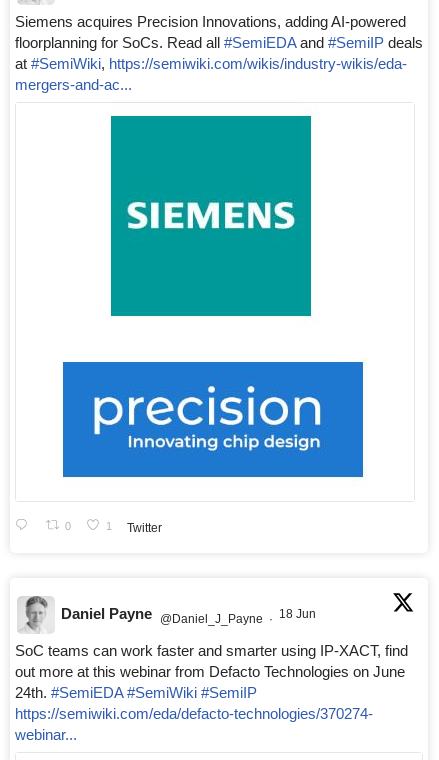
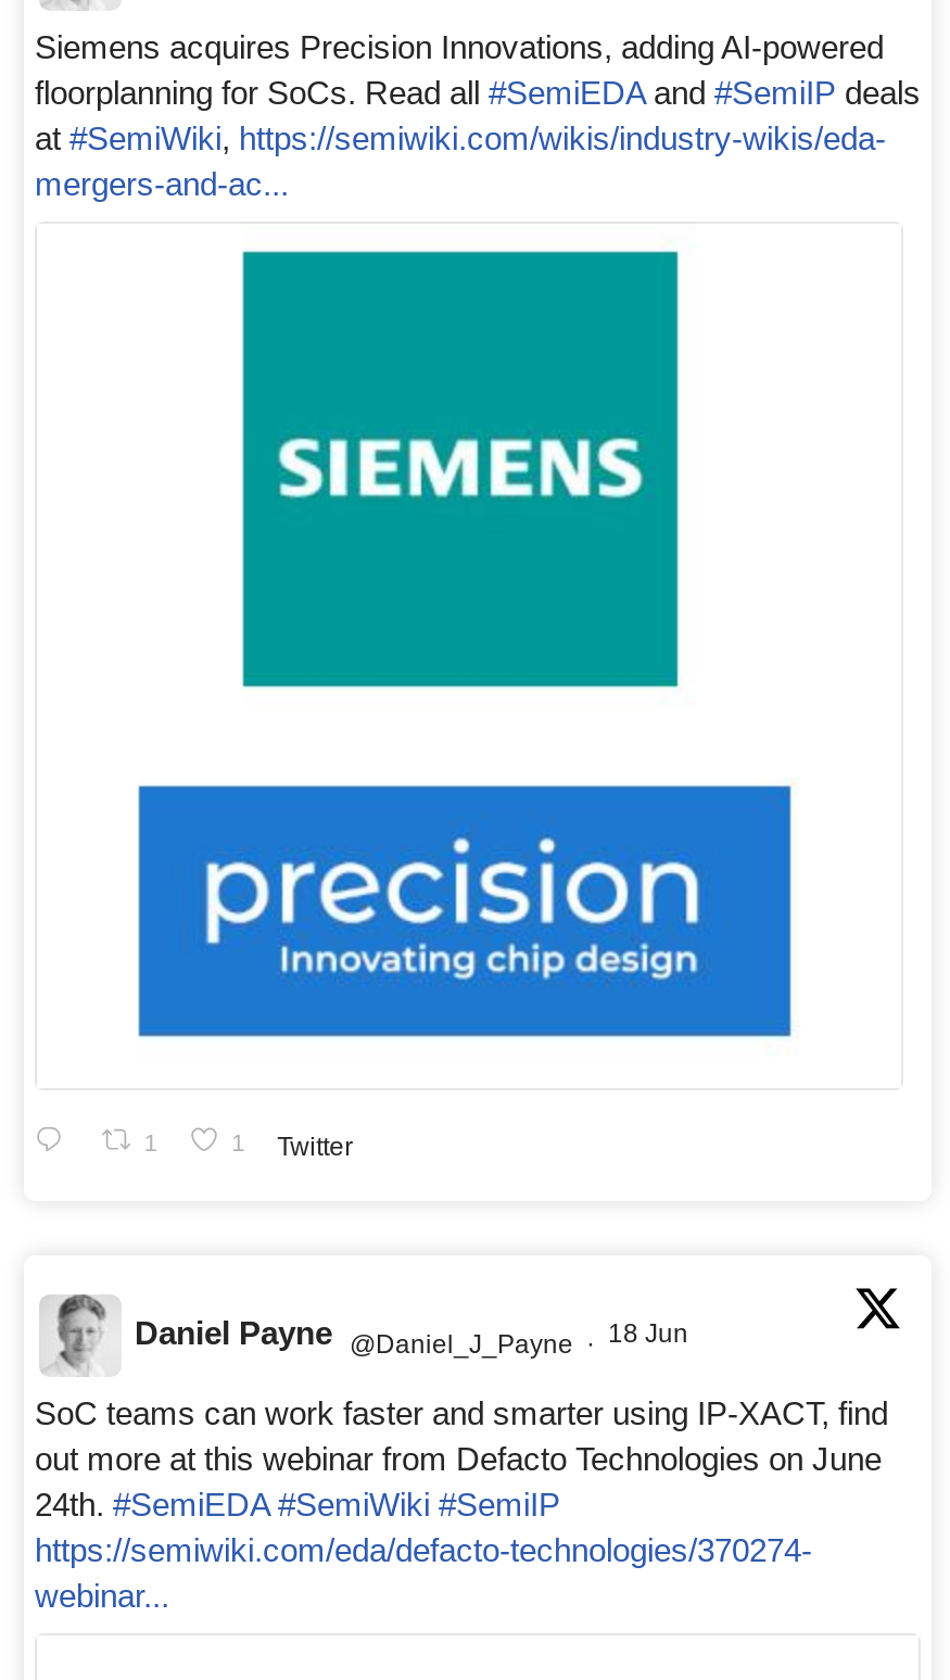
- 0
+ 1
